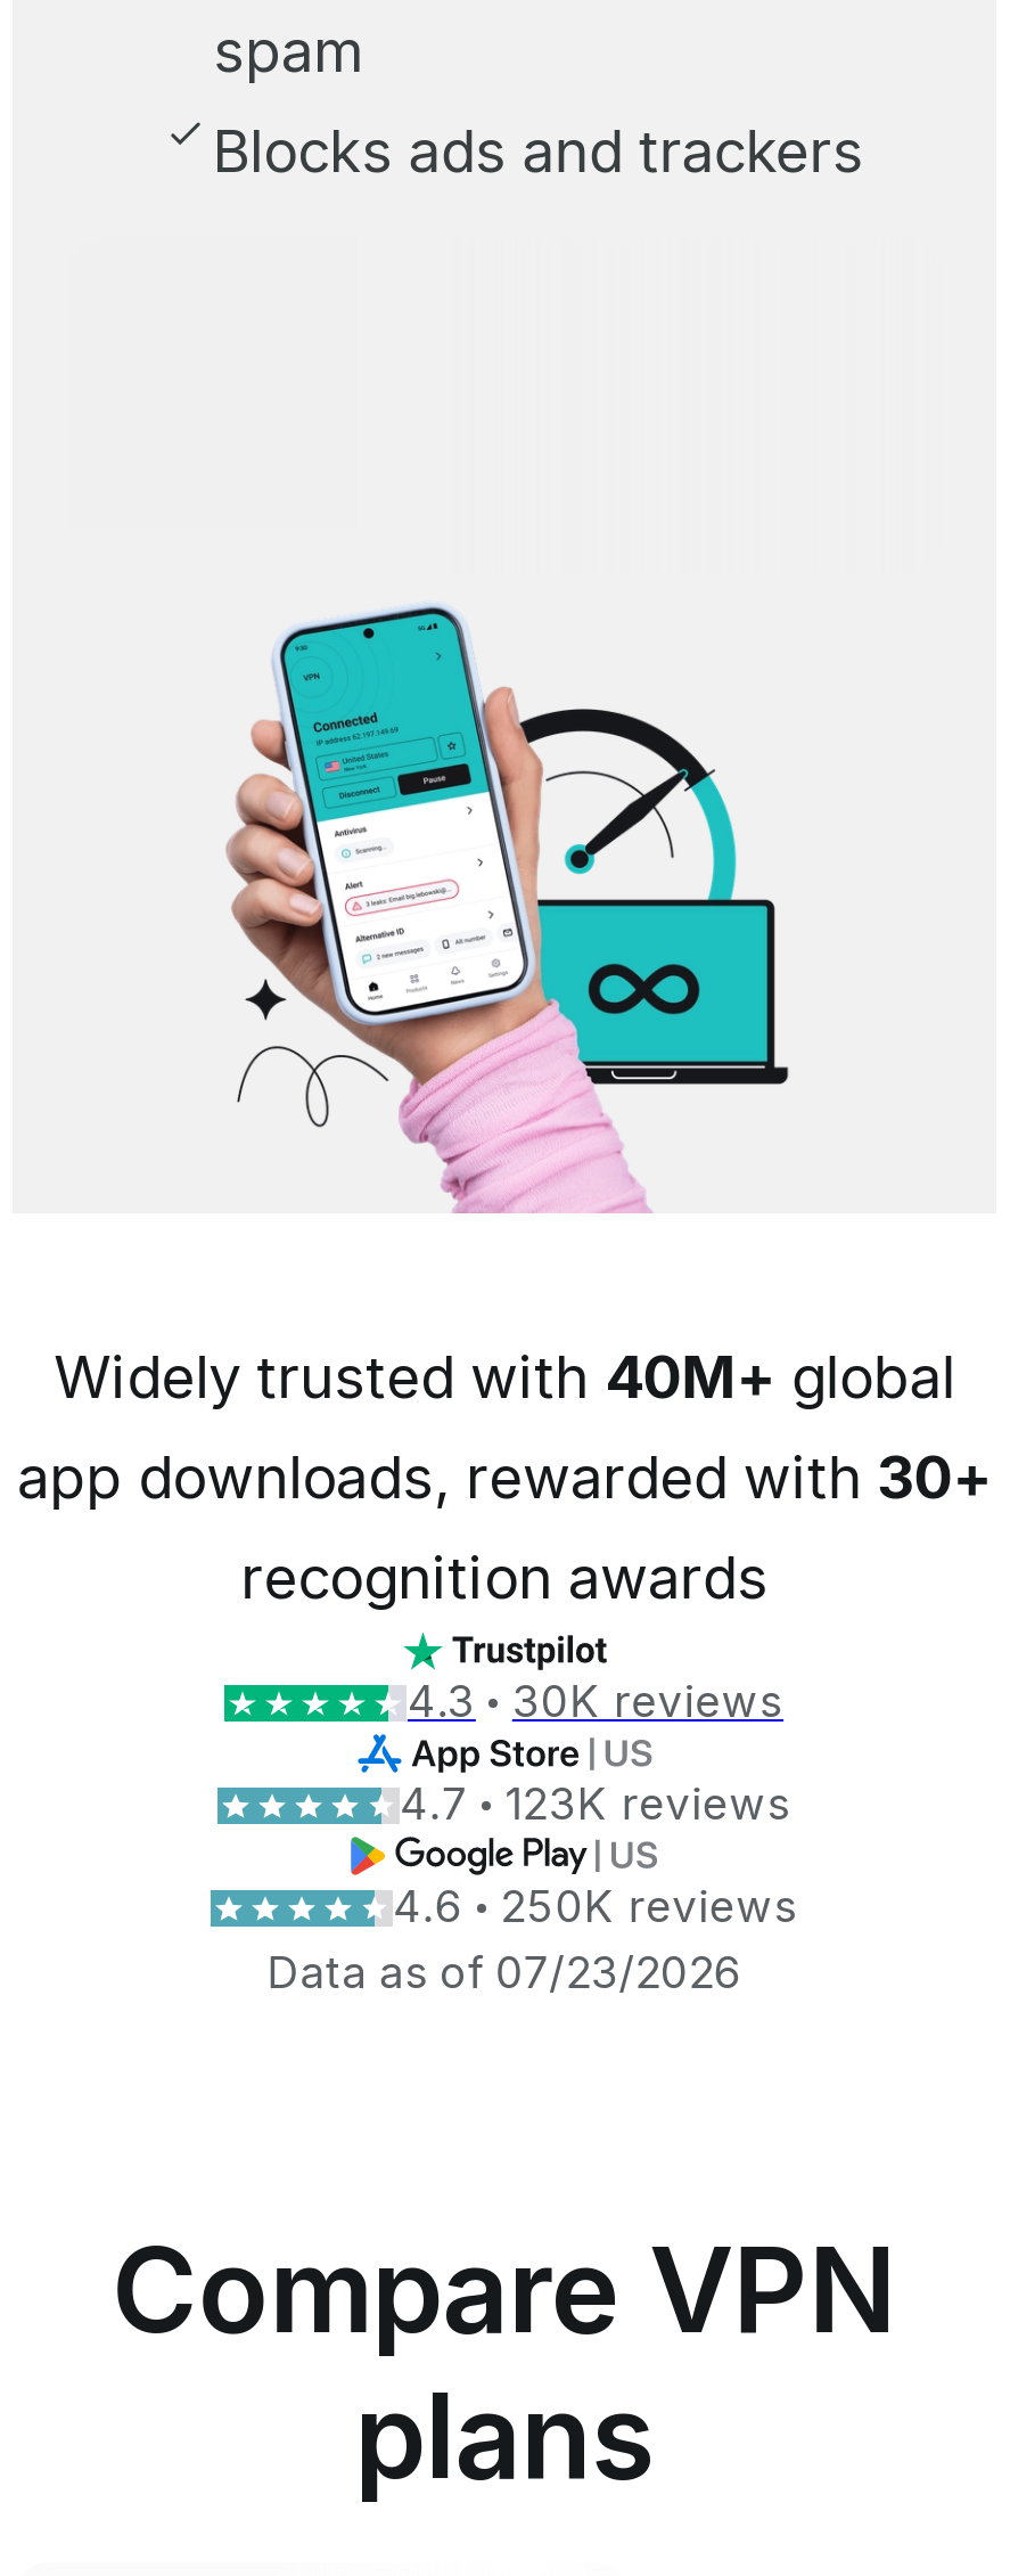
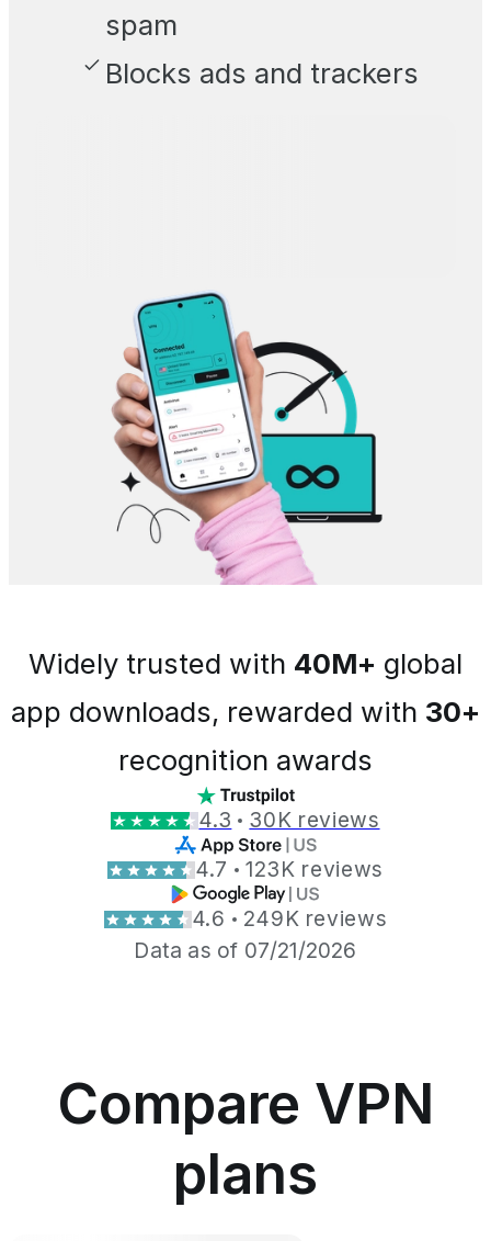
- 4.6 250K reviews
+ 4.6 249K reviews

- Data as of 07/23/2026
+ Data as of 07/21/2026
